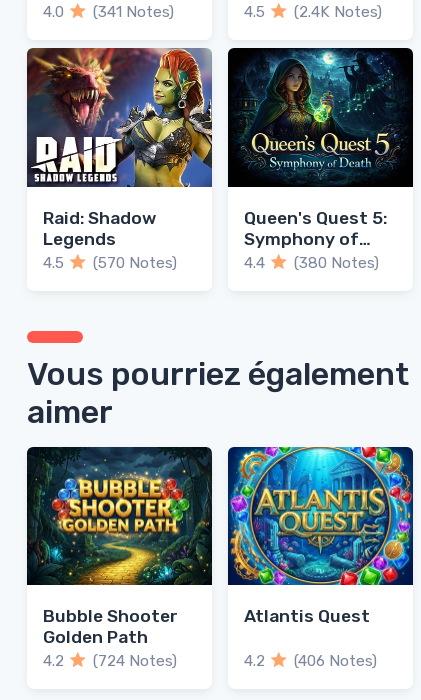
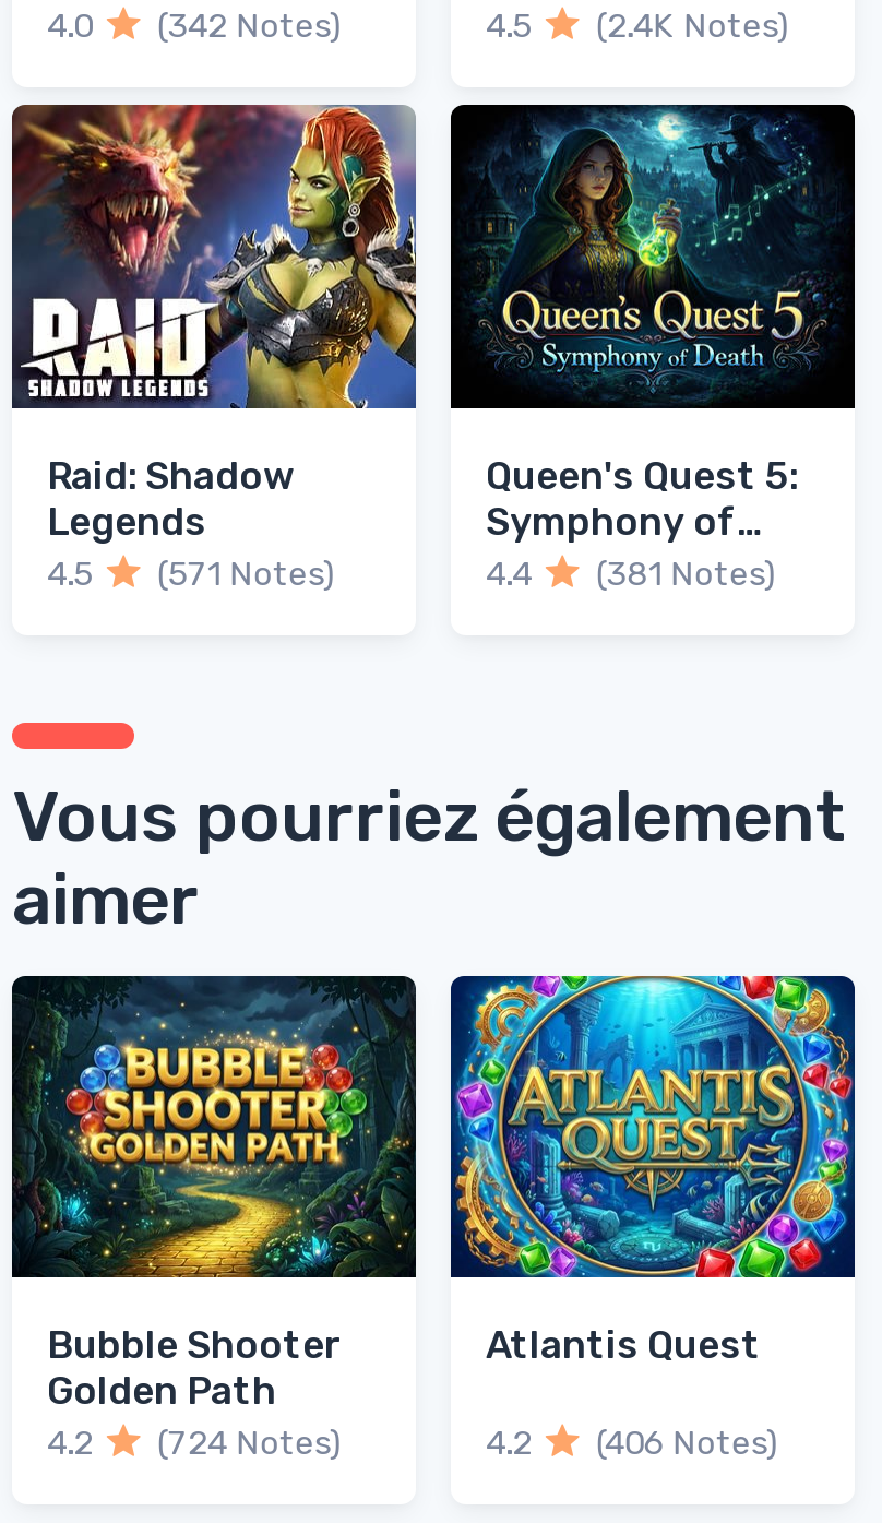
- 4.0 (341 Notes)
+ 4.0 (342 Notes)

- 4.5 (570 Notes)
+ 4.5 (571 Notes)

- (380 Notes)
+ (381 Notes)
